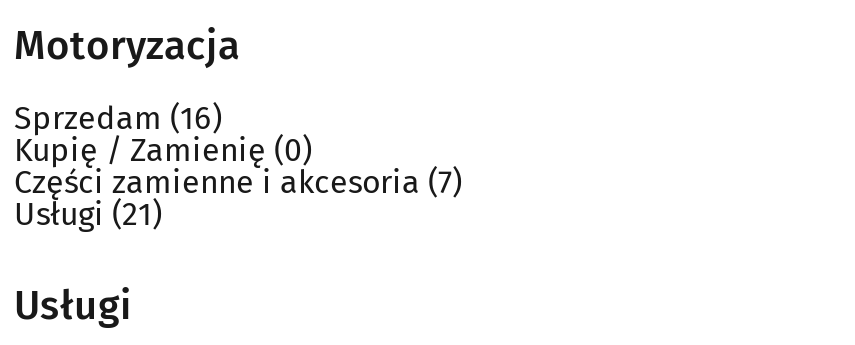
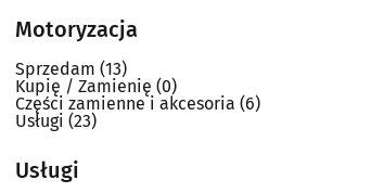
- Sprzedam (16)
+ Sprzedam (13)

- Części zamienne i akcesoria (7)
+ Części zamienne i akcesoria (6)

- Usługi (21)
+ Usługi (23)
